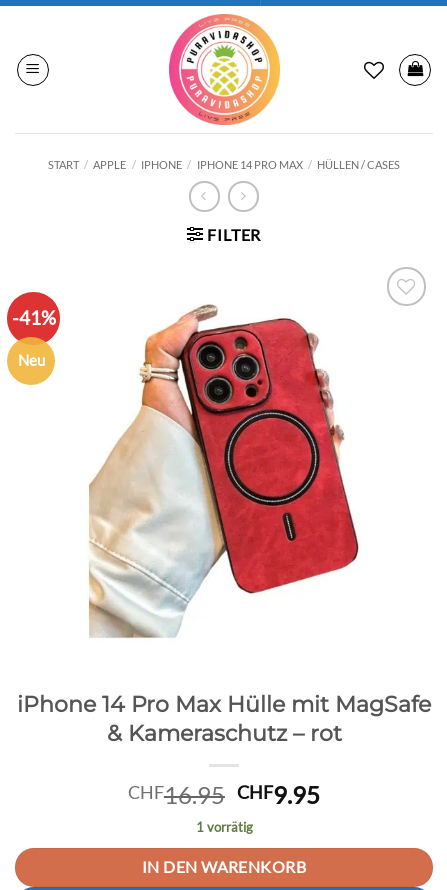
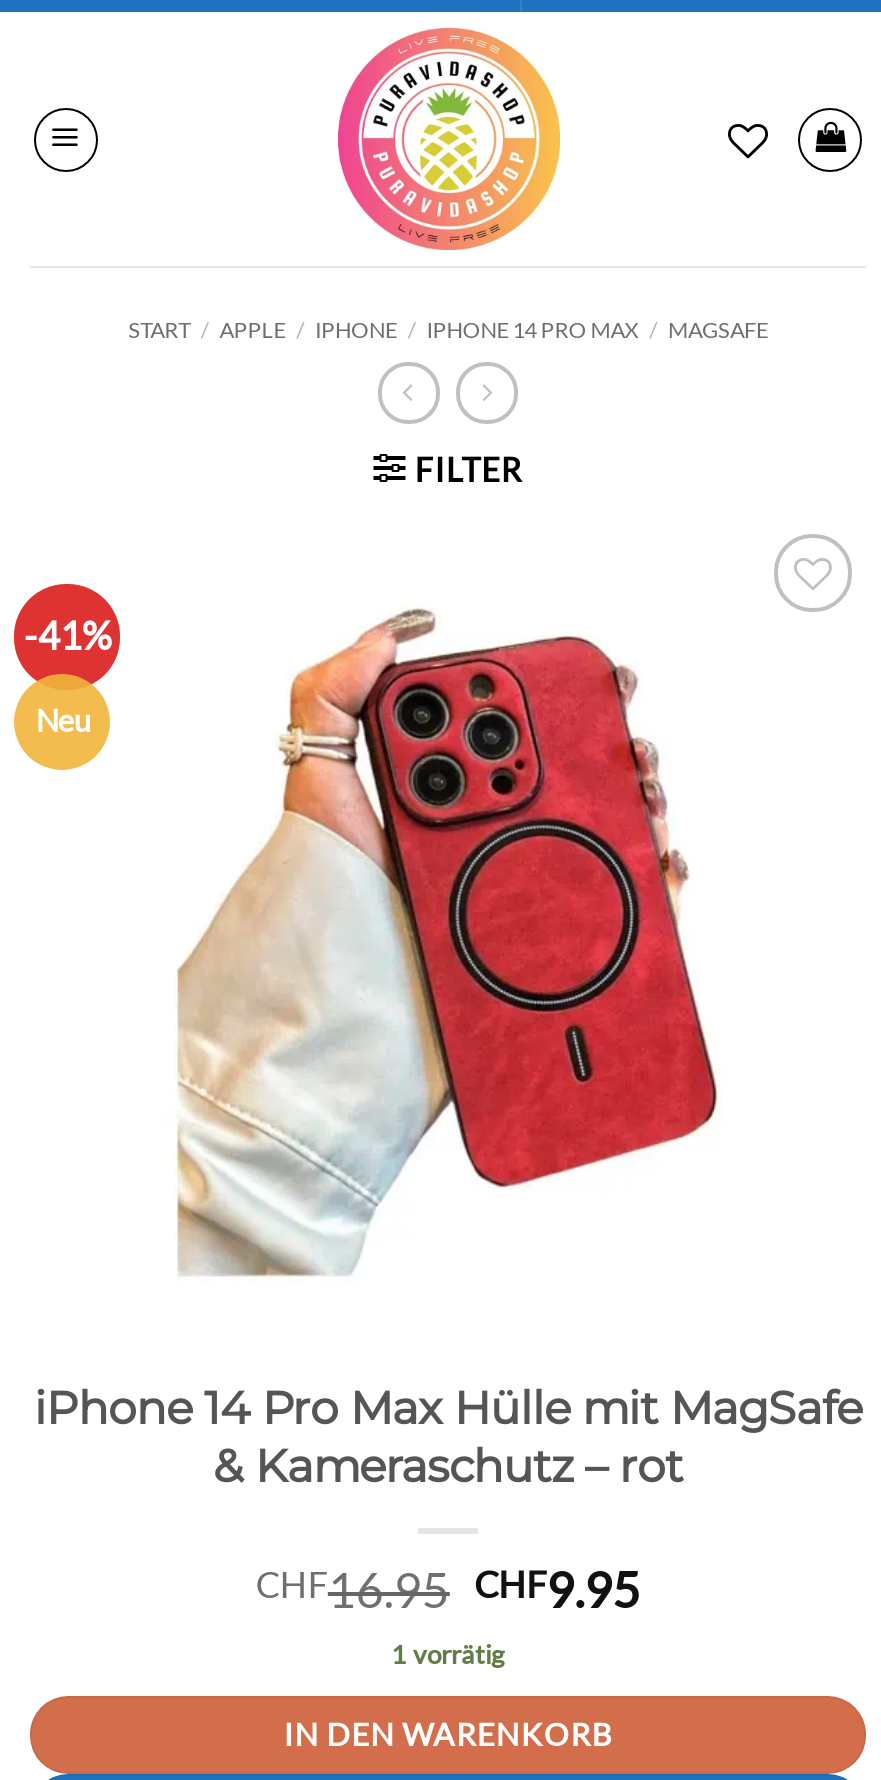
- START / APPLE / IPHONE / IPHONE 14 PRO MAX / HÜLLEN / CASES
+ START / APPLE / IPHONE / IPHONE 14 PRO MAX / MAGSAFE
